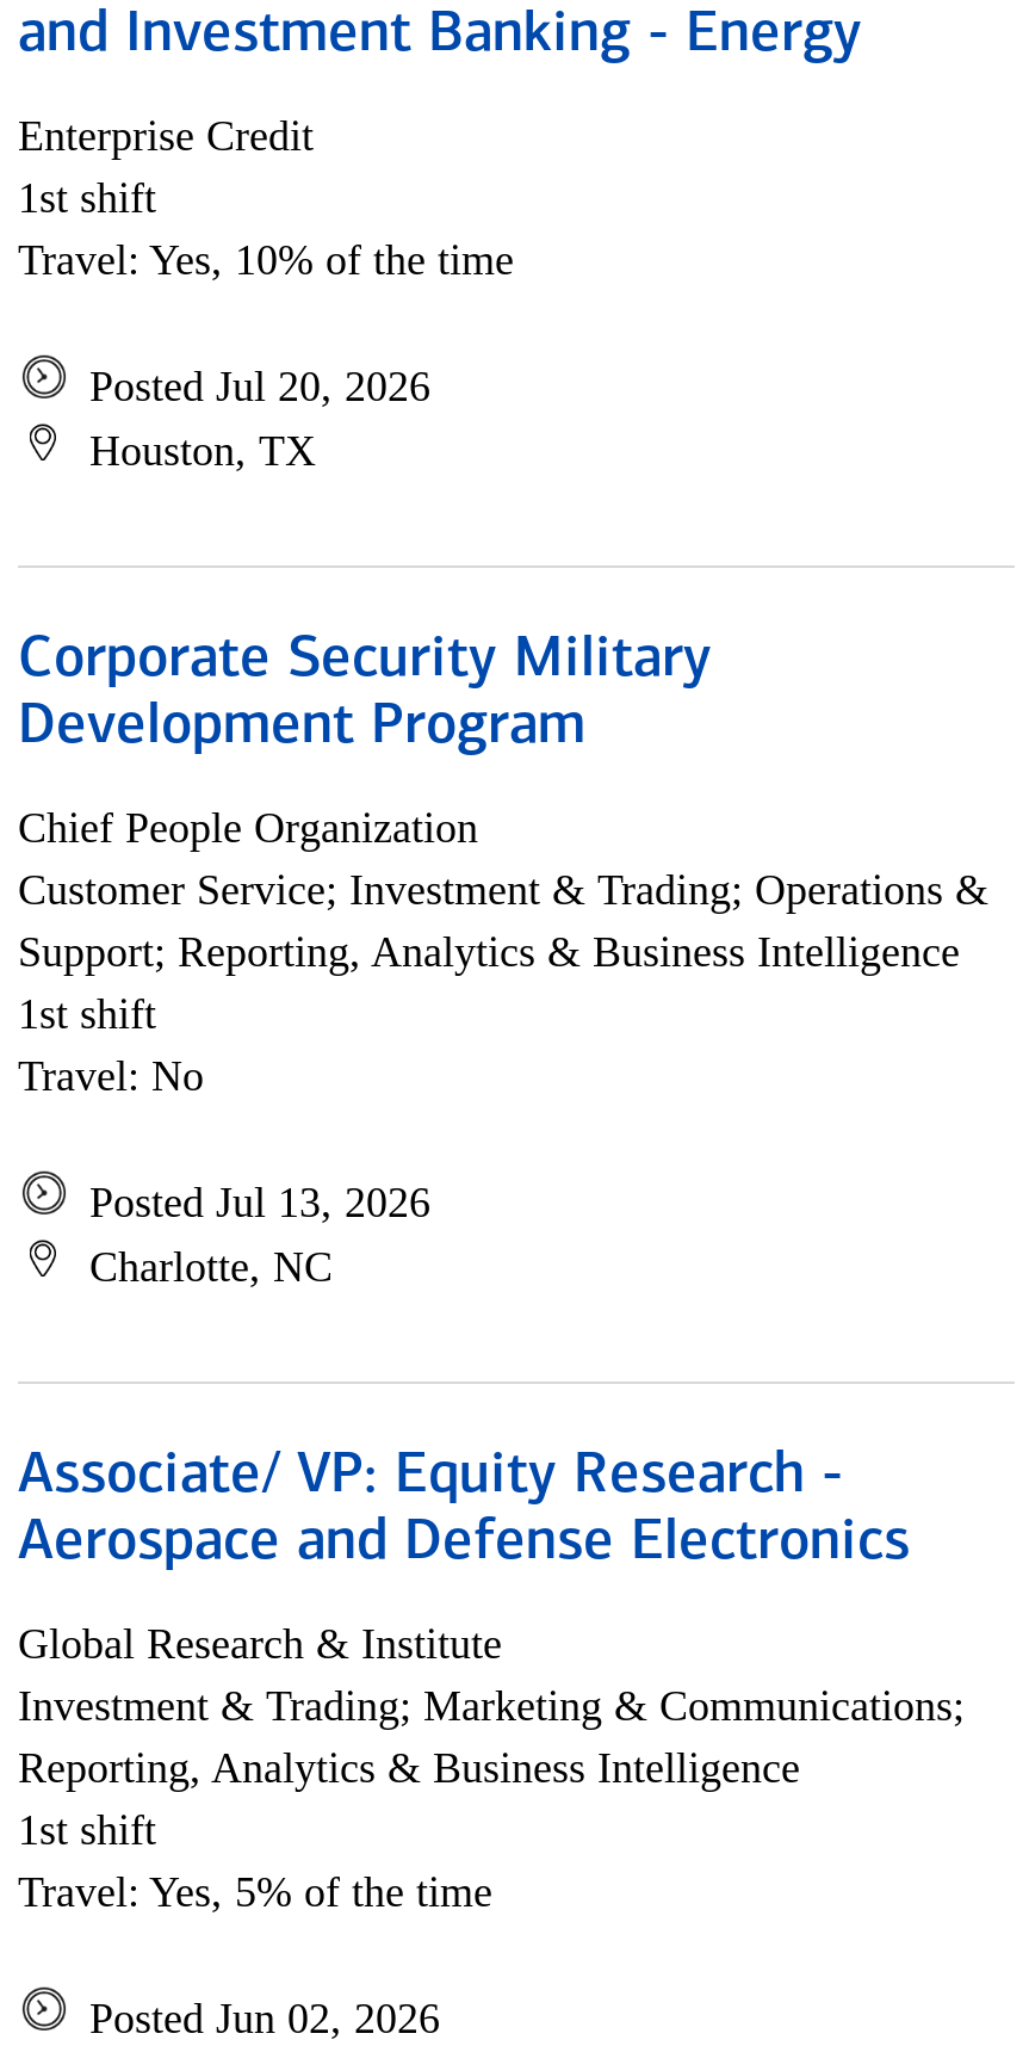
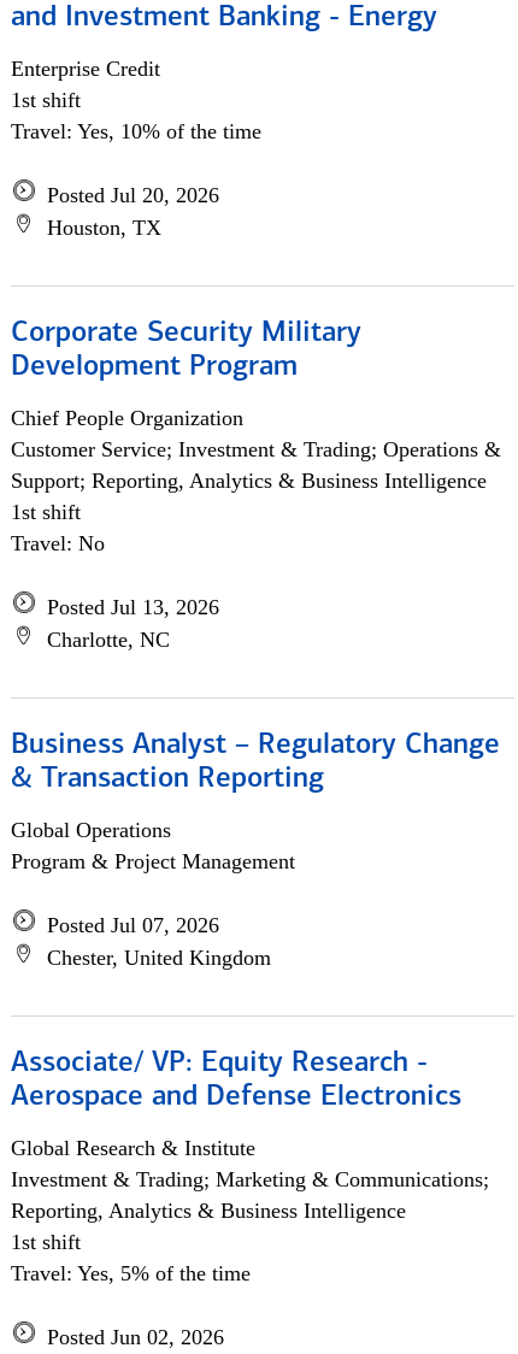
+ Business Analyst – Regulatory Change
+ & Transaction Reporting
+ Global Operations
+ Program & Project Management
+ Posted Jul 07, 2026
+ Chester, United Kingdom
